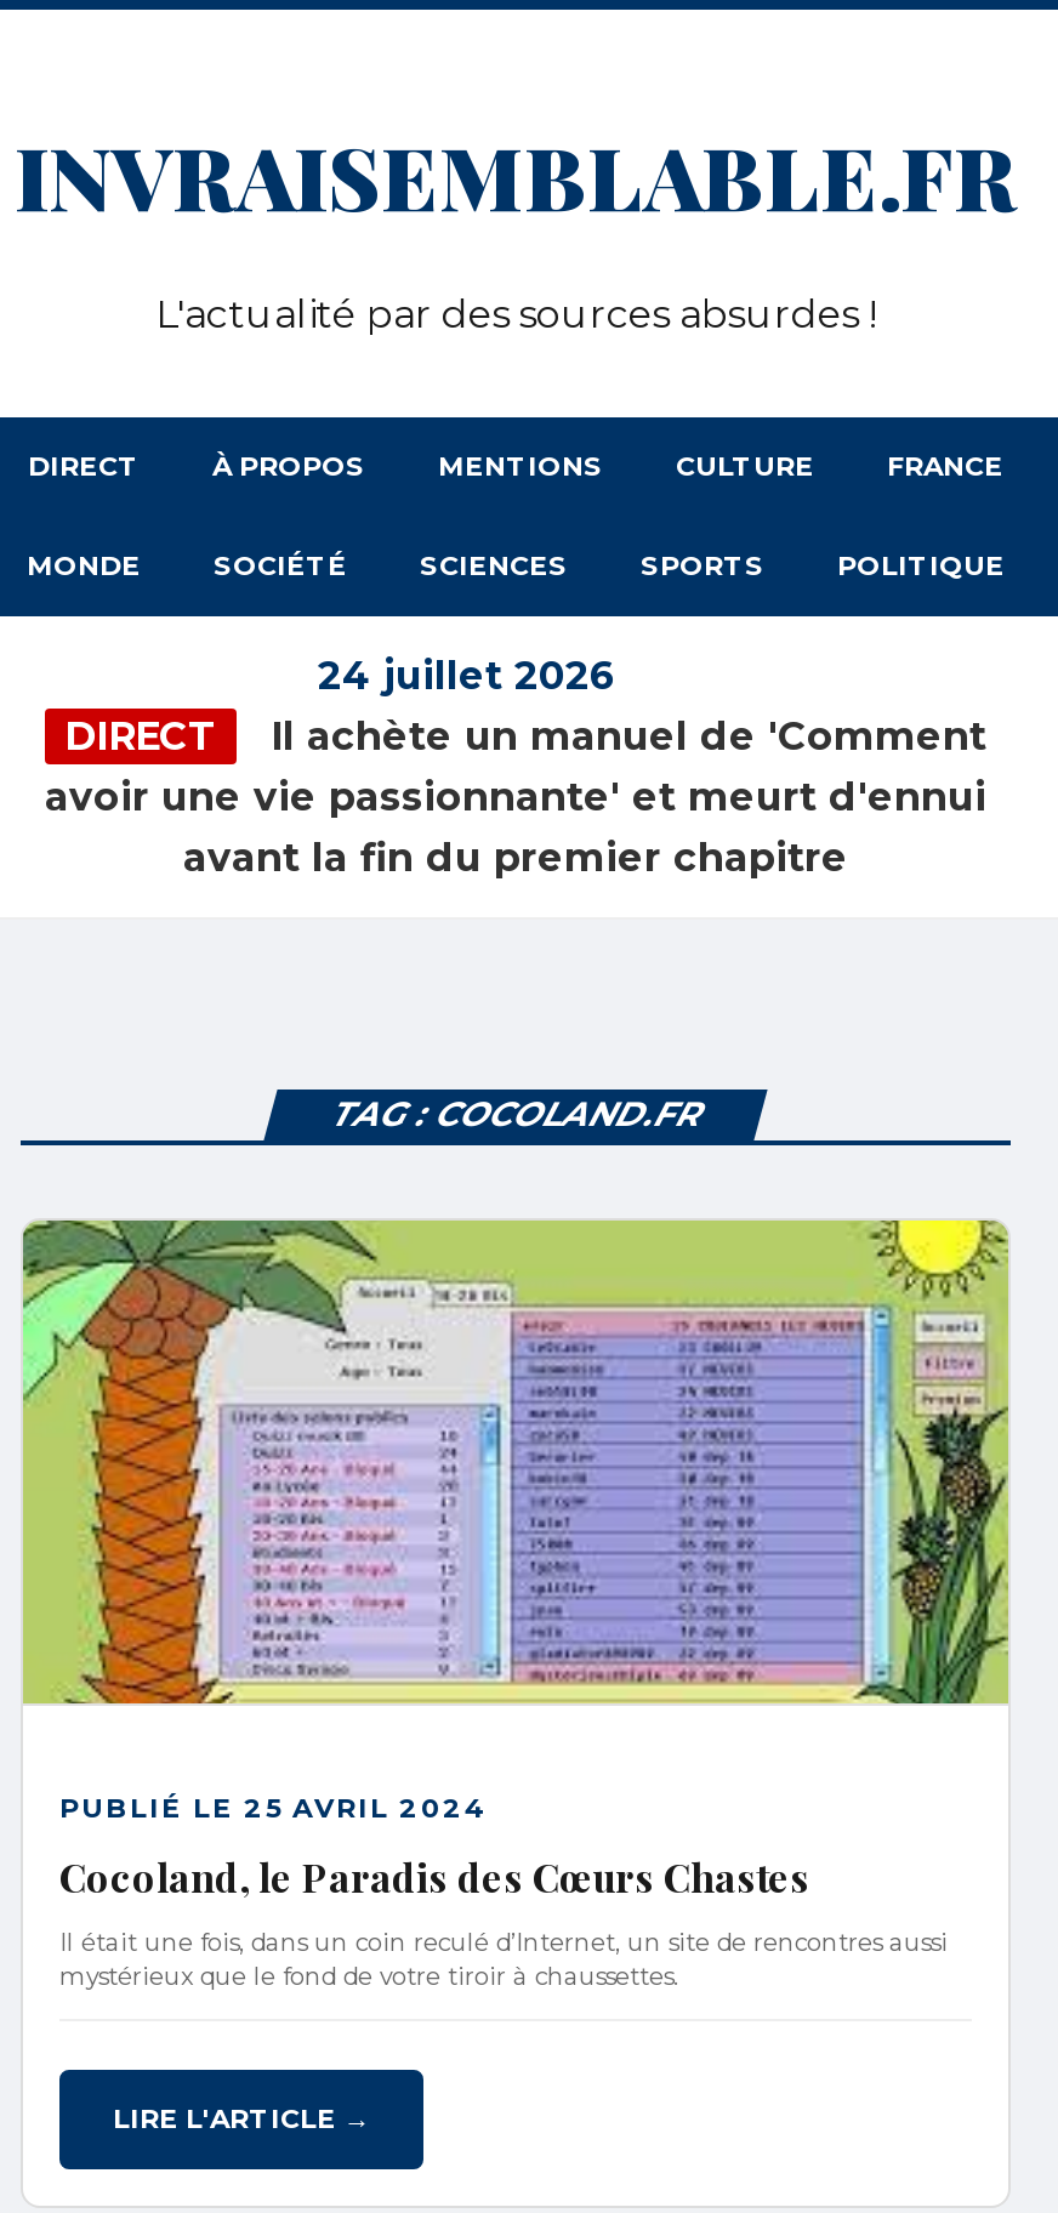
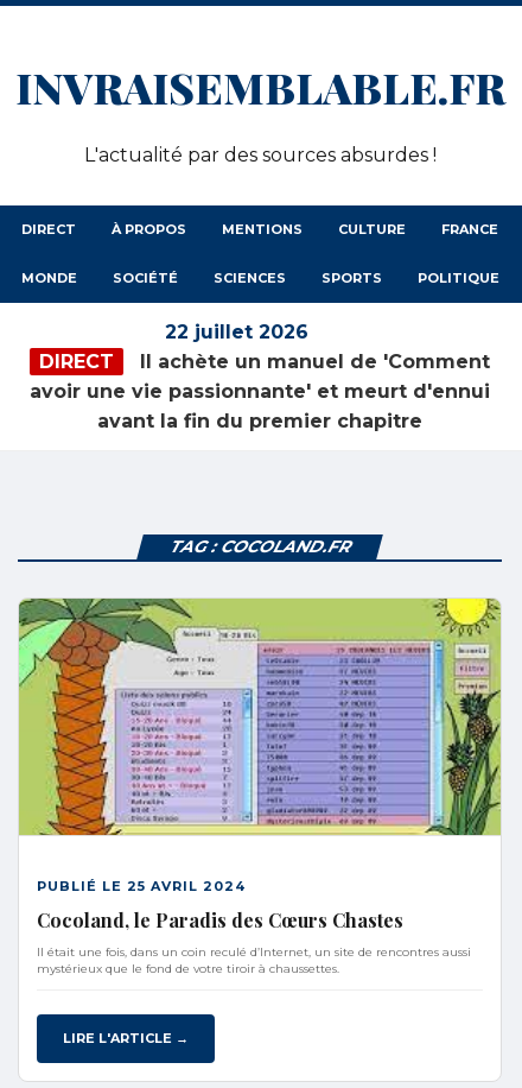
- 24 juillet 2026
+ 22 juillet 2026
